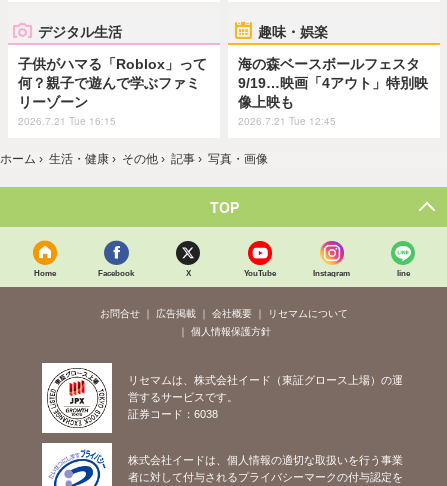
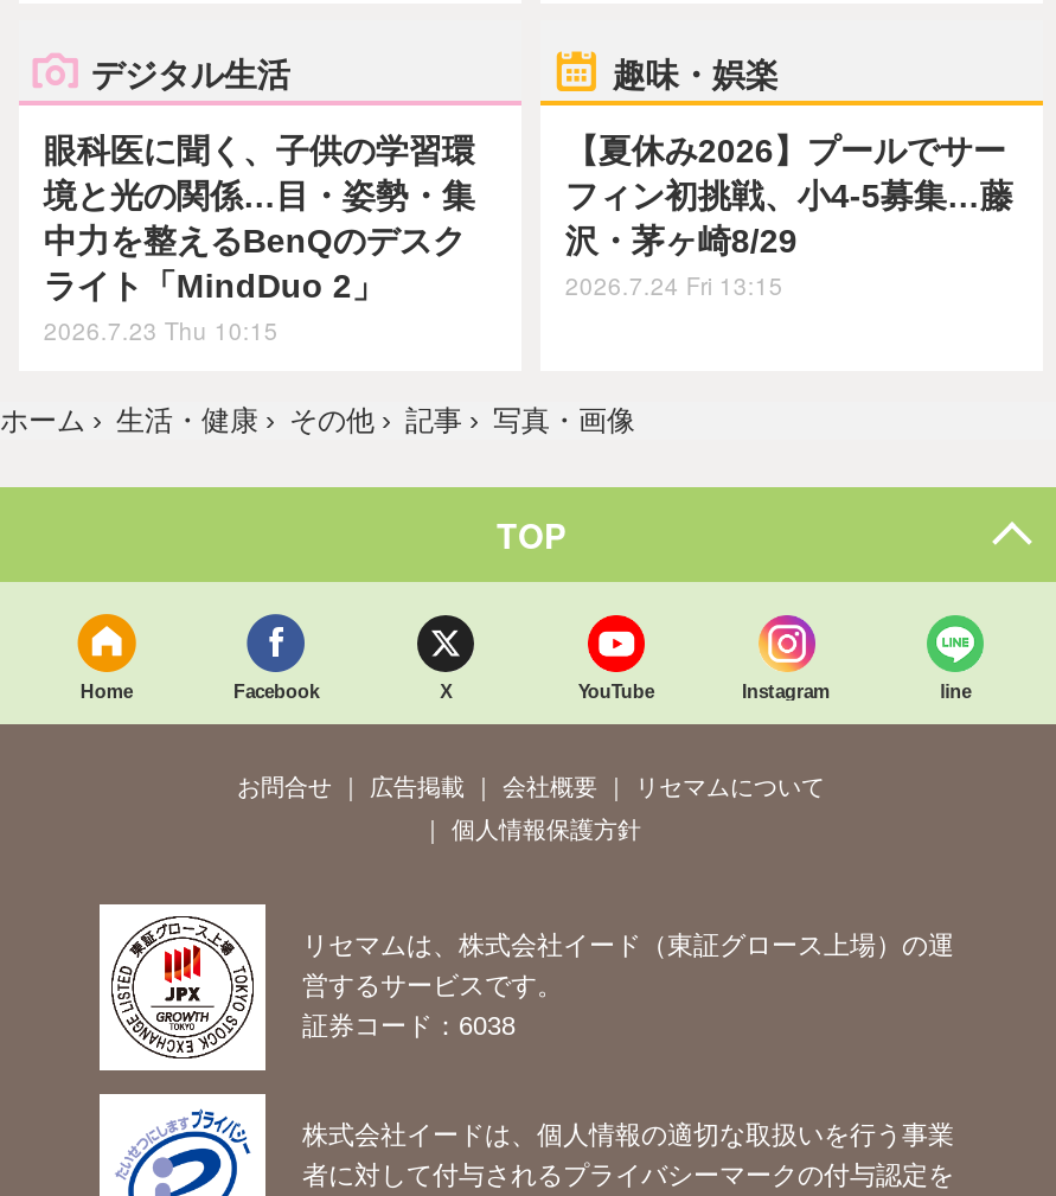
- 子供がハマる「Roblox」って
- 何？親子で遊んで学ぶファミ
- リーゾーン
- 2026.7.21 Tue 16:15
+ 眼科医に聞く、子供の学習環
+ 境と光の関係…目・姿勢・集
+ 中力を整えるBenQのデスク
+ ライト「MindDuo 2」
+ 2026.7.23 Thu 10:15

- 海の森ベースボールフェスタ
- 9/19…映画「4アウト」特別映
- 像上映も
- 2026.7.21 Tue 12:45
+ 【夏休み2026】プールでサー
+ フィン初挑戦、小4-5募集…藤
+ 沢・茅ヶ崎8/29
+ 2026.7.24 Fri 13:15
